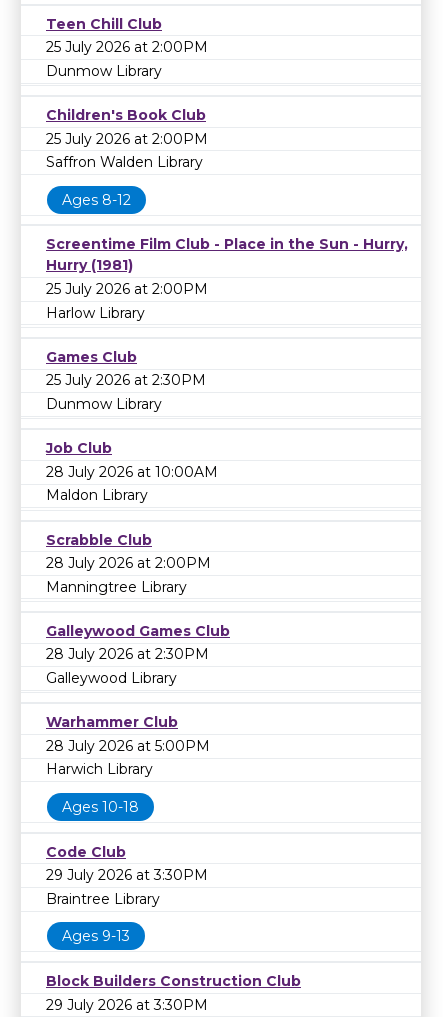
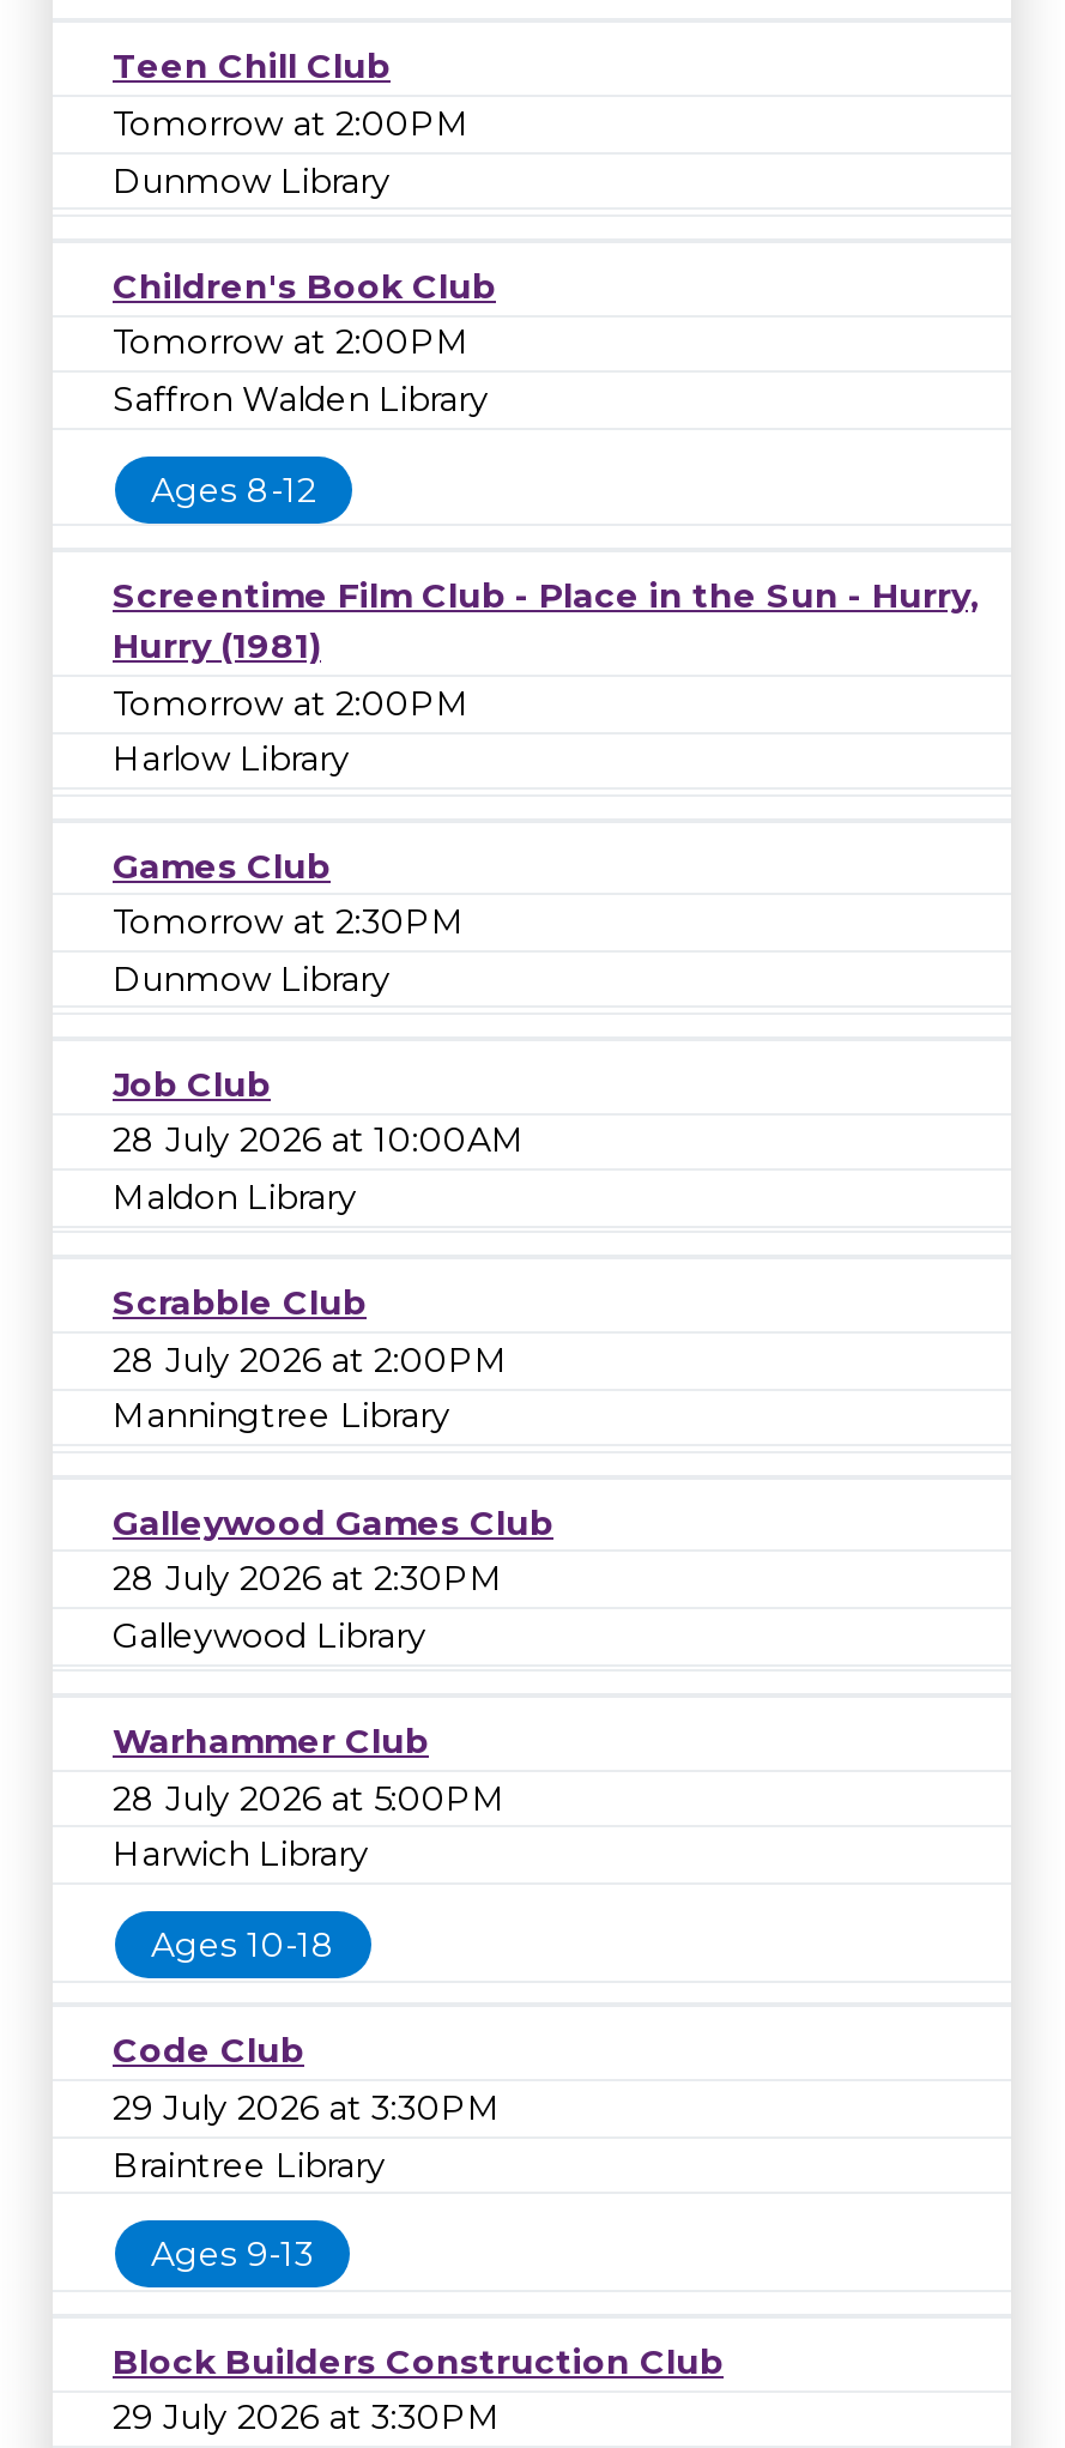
- 25 July 2026 at 2:00PM
+ Tomorrow at 2:00PM

- 25 July 2026 at 2:00PM
+ Tomorrow at 2:00PM

- 25 July 2026 at 2:00PM
+ Tomorrow at 2:00PM

- 25 July 2026 at 2:30PM
+ Tomorrow at 2:30PM
